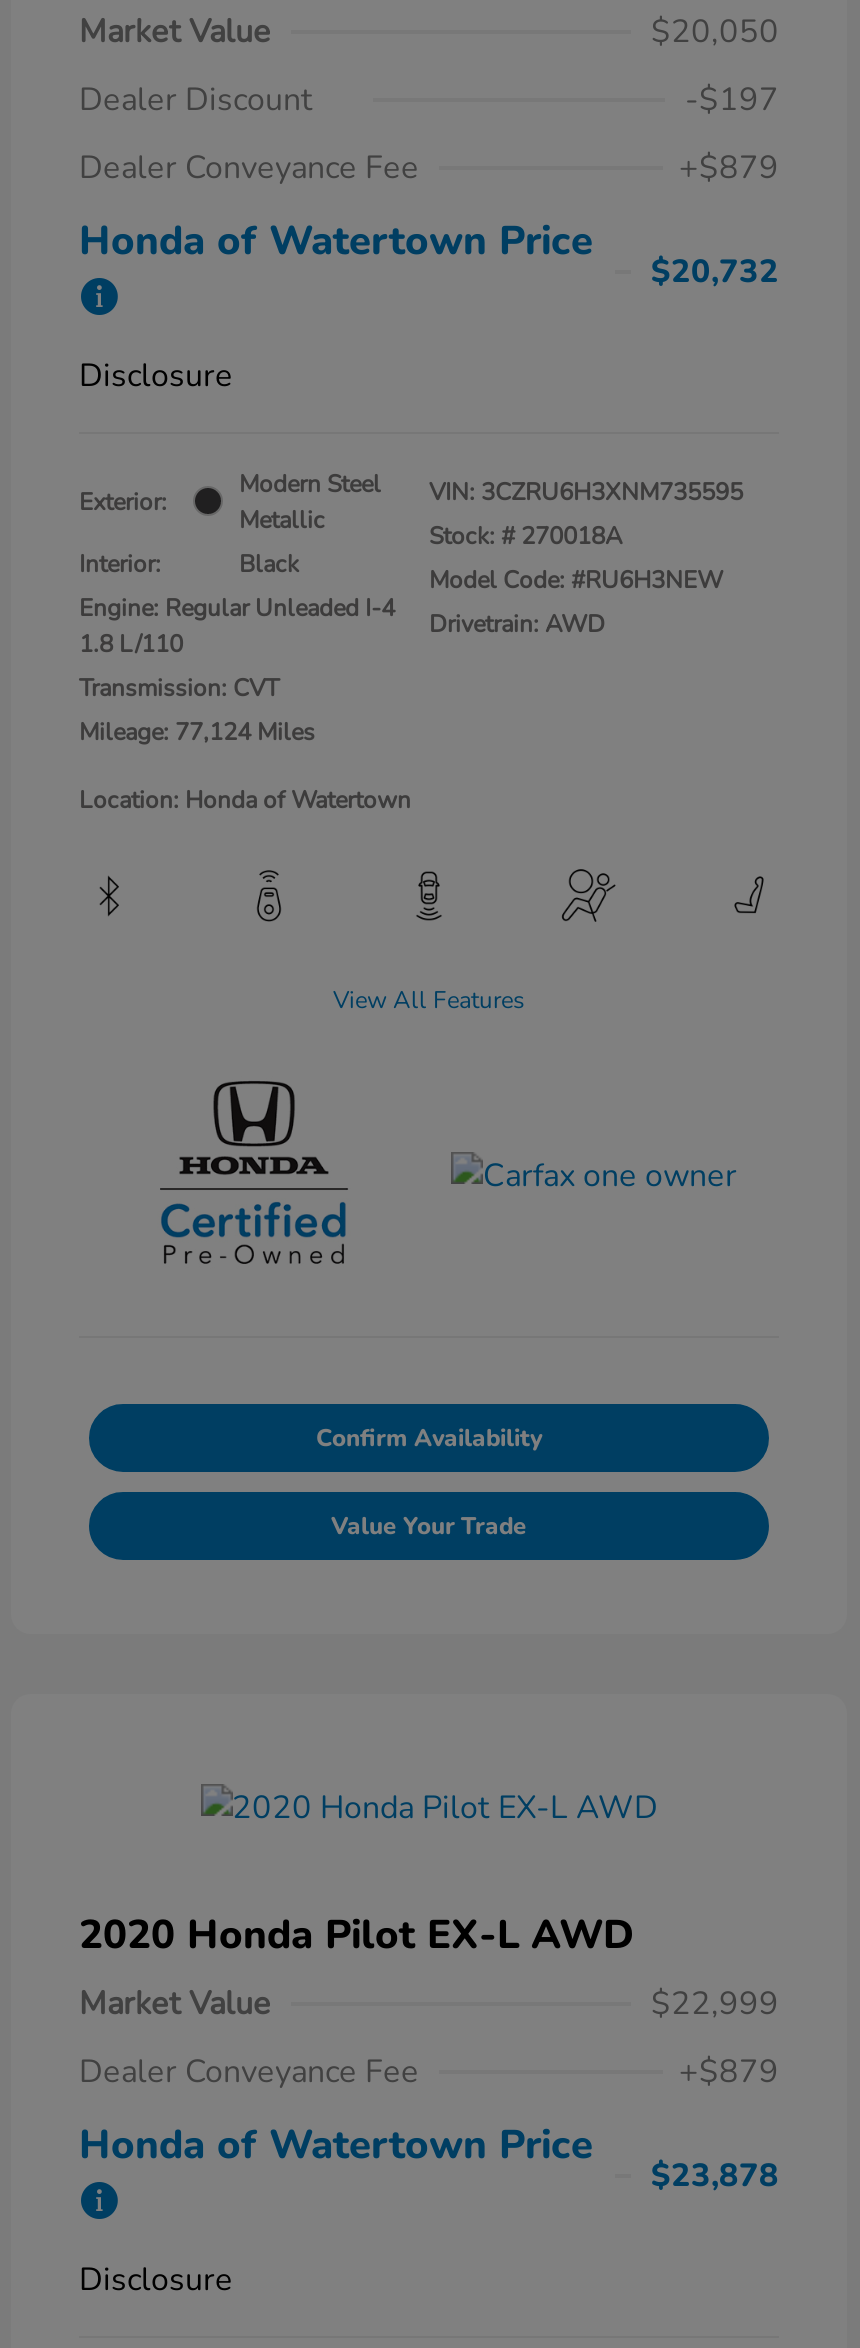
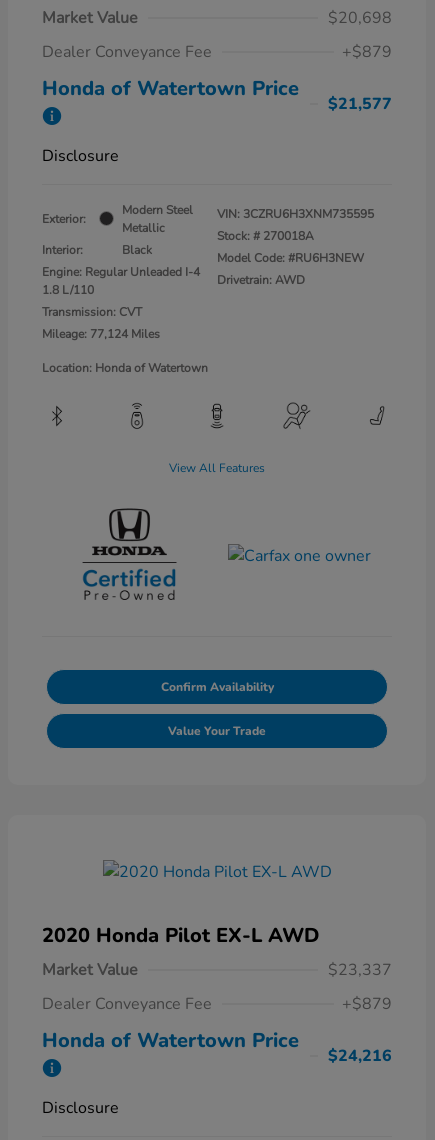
- $20,050
- Dealer Discount
- -$197
+ $20,698

- $20,732
+ $21,577

- $22,999
+ $23,337

- $23,878
+ $24,216
